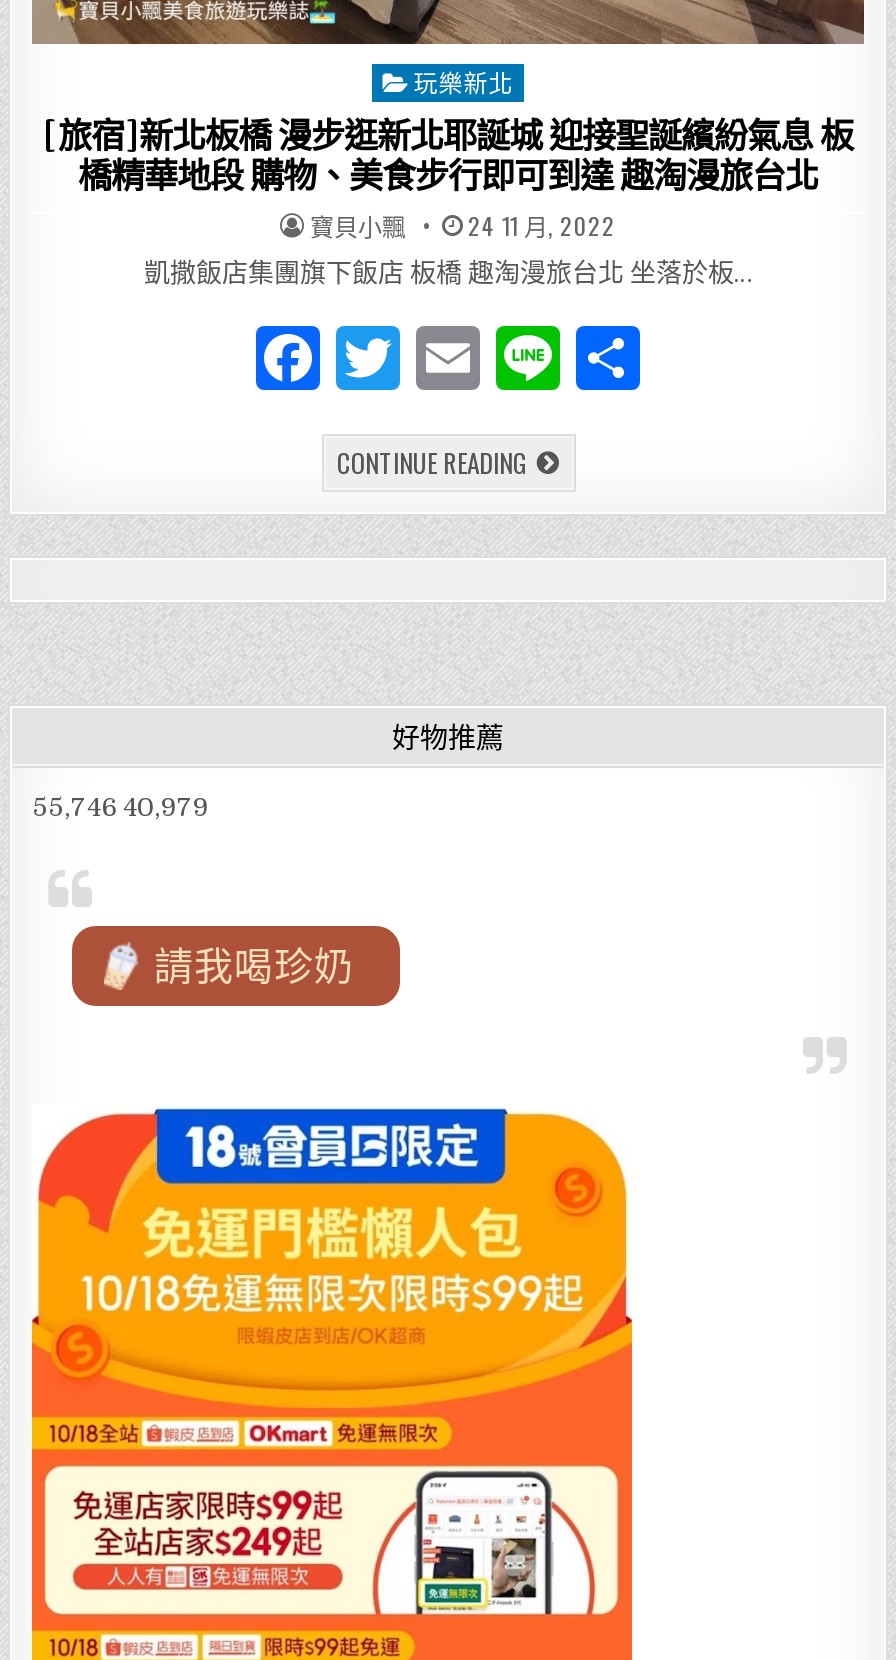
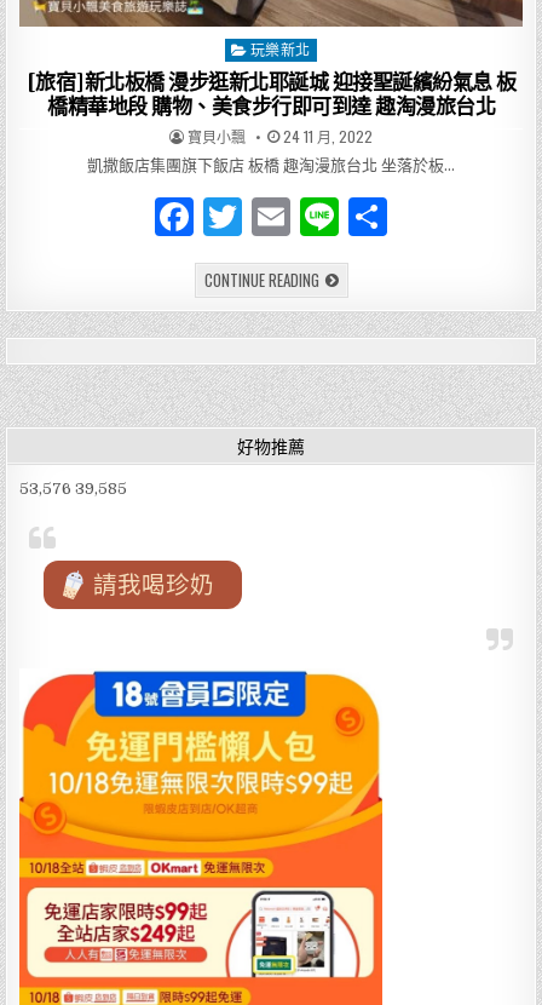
- 55,746 40,979
+ 53,576 39,585
